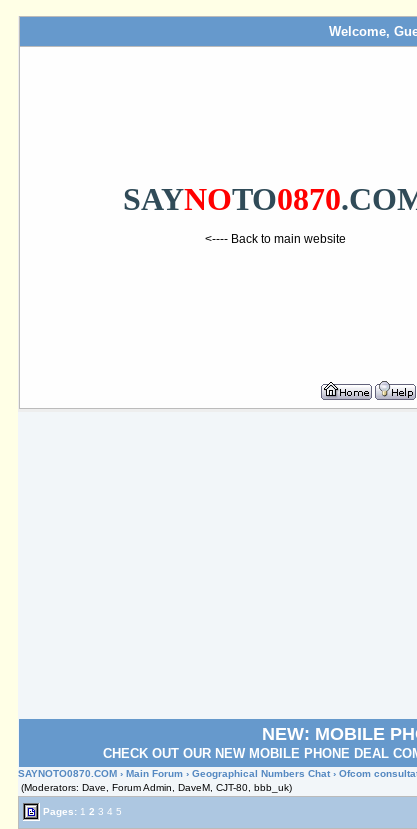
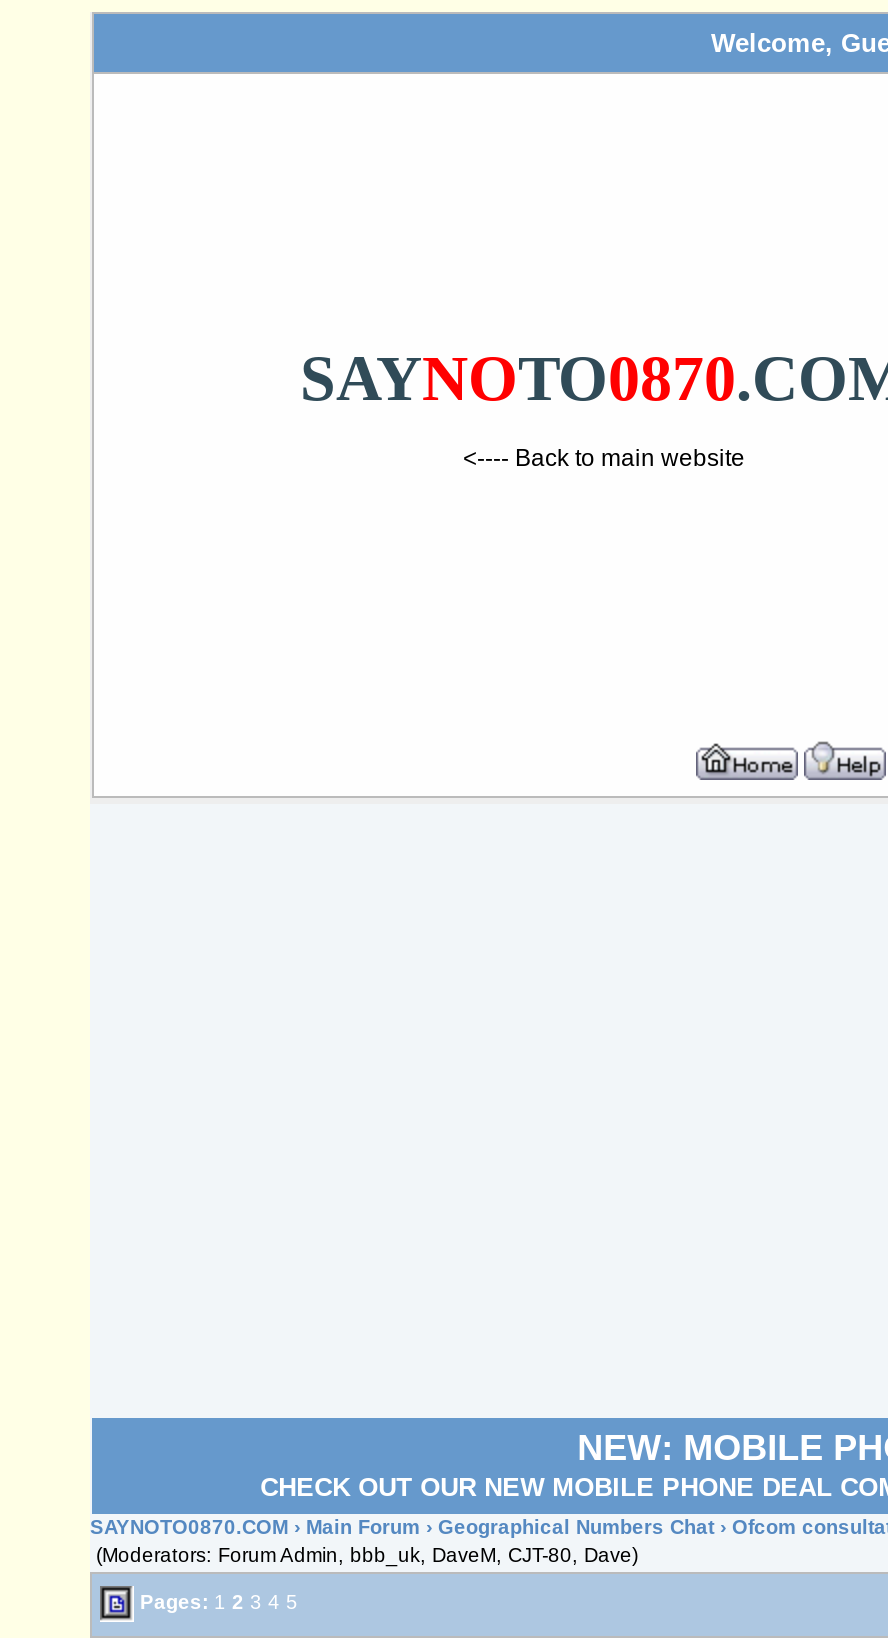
- (Moderators: Dave, Forum Admin, DaveM, CJT-80, bbb_uk)
+ (Moderators: Forum Admin, bbb_uk, DaveM, CJT-80, Dave)
